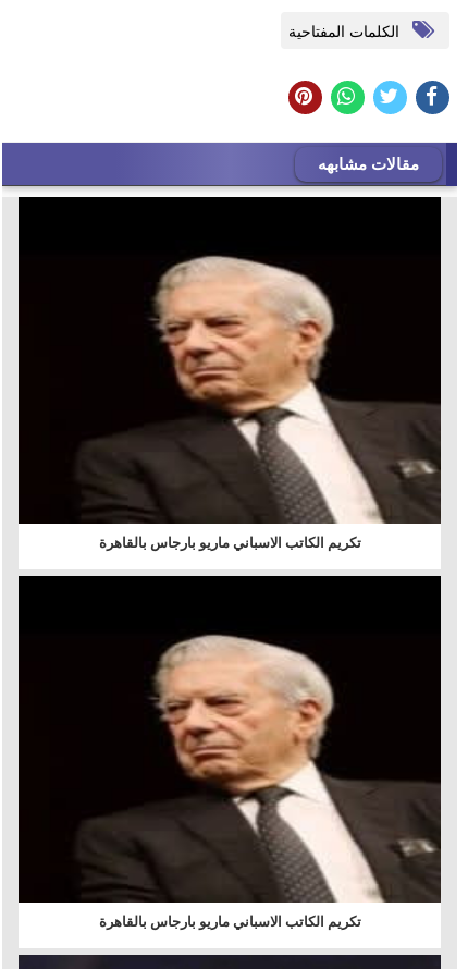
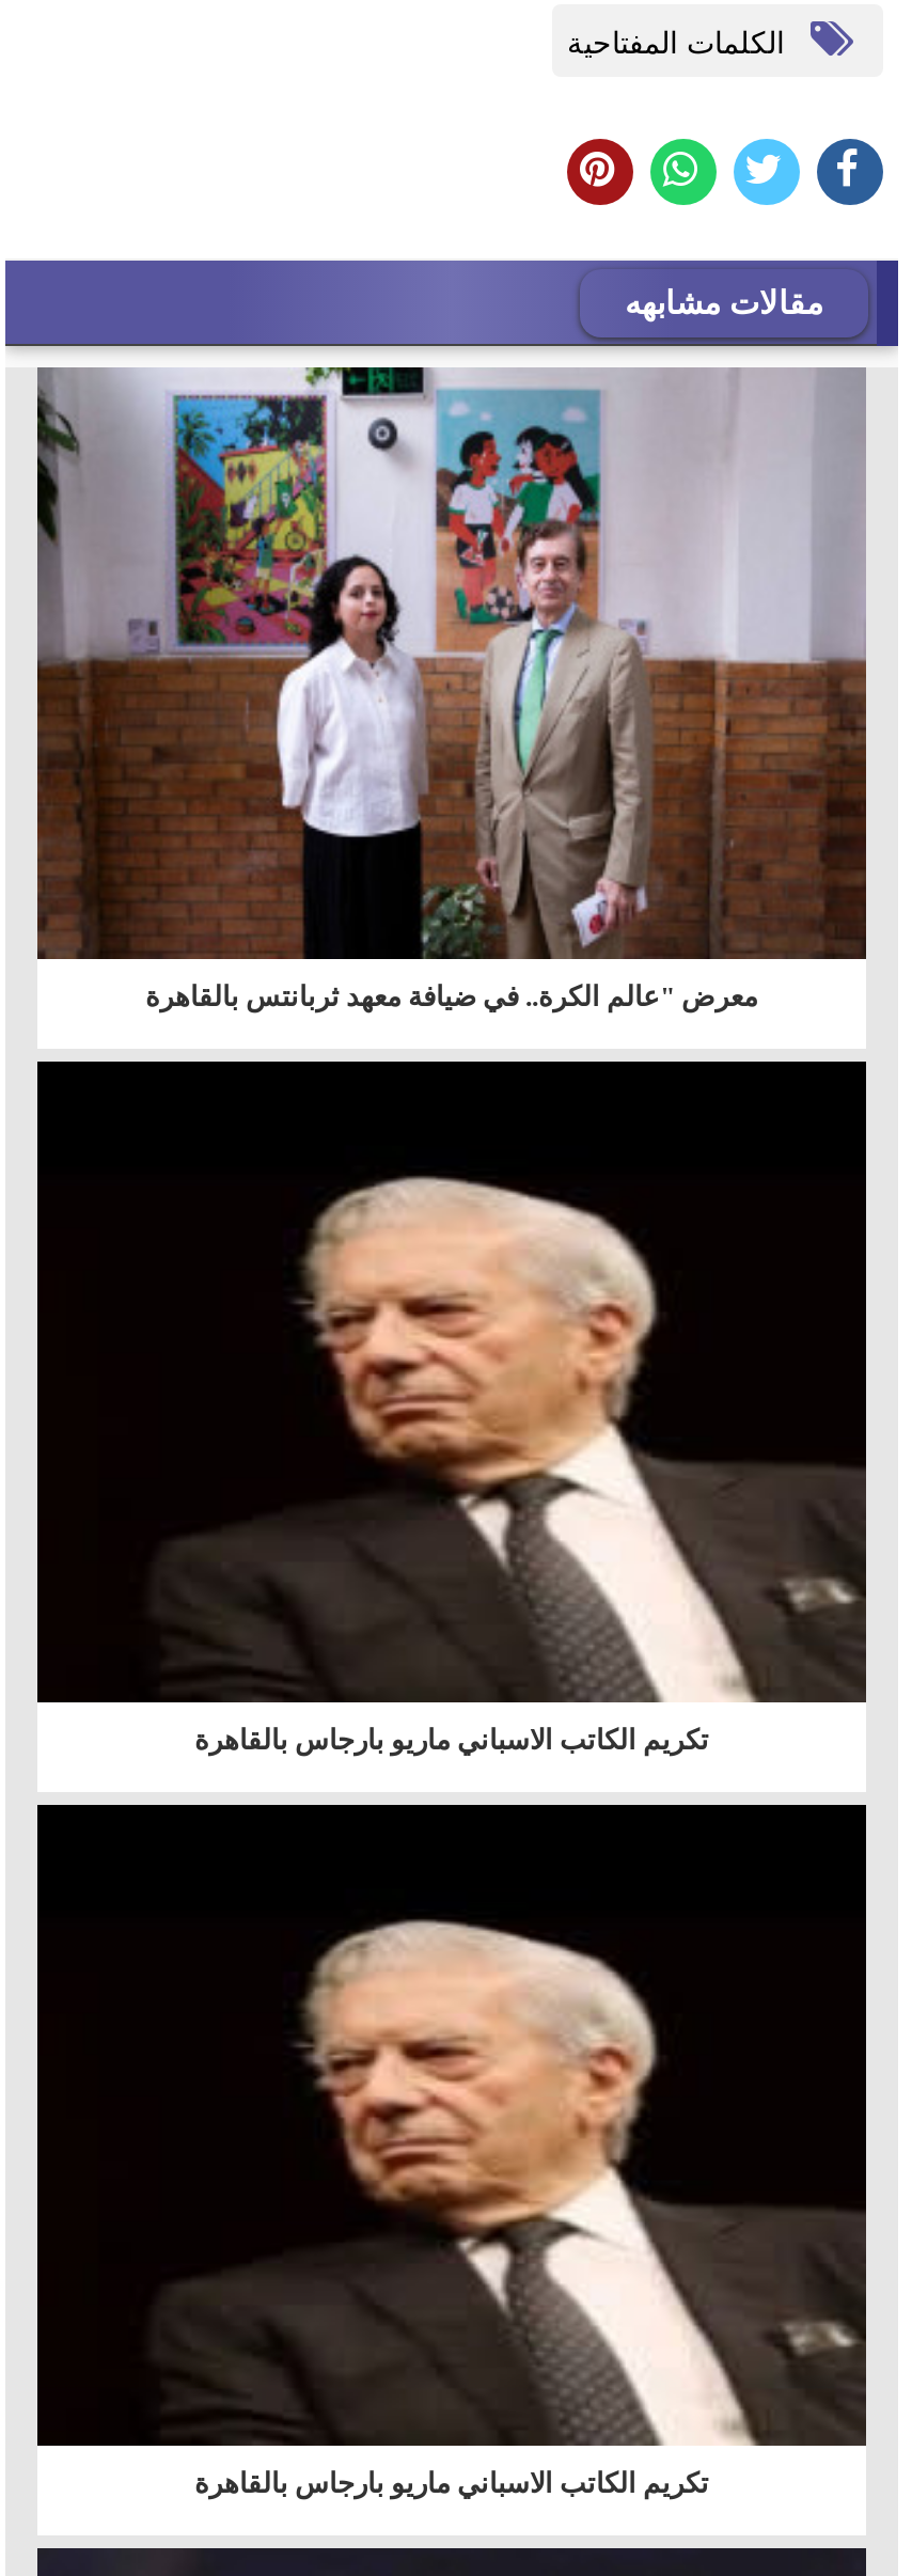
+ [image]
+ معرض "عالم الكرة.. في ضيافة معهد ثربانتس بالقاهرة
